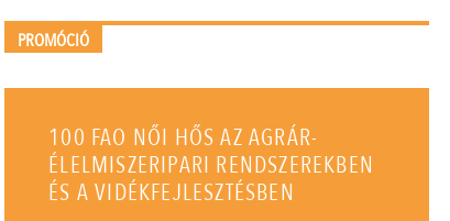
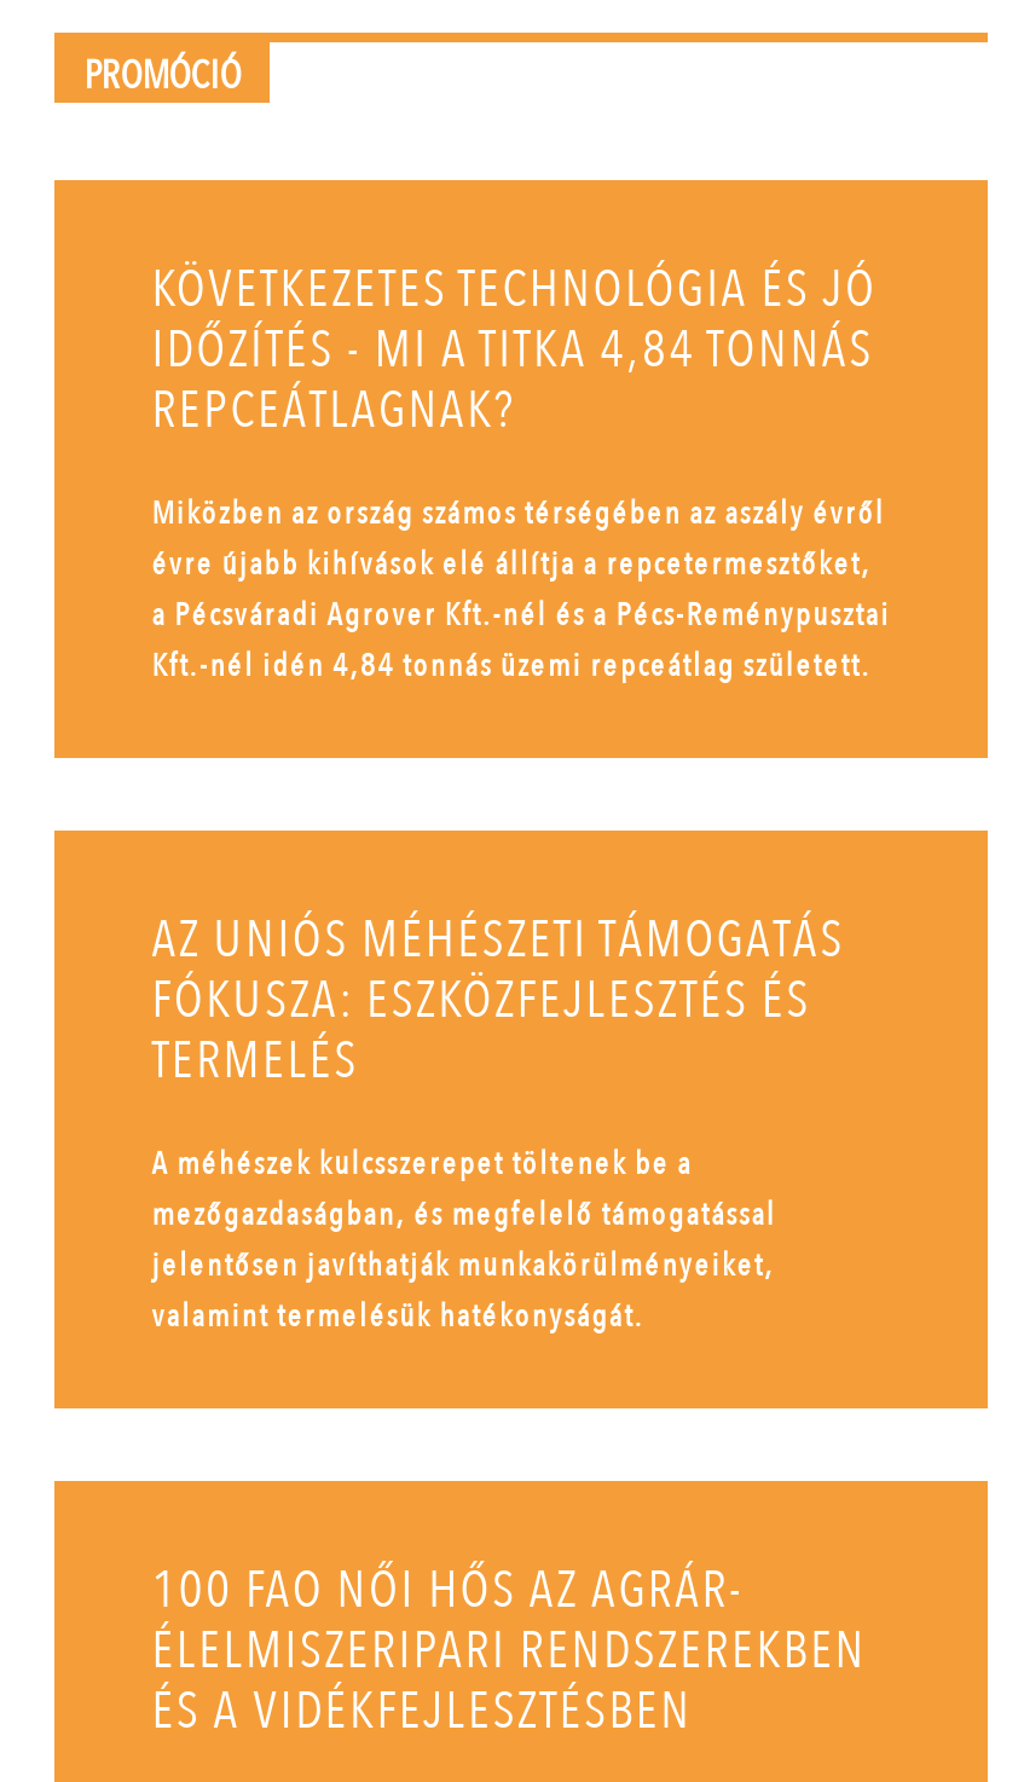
+ KÖVETKEZETES TECHNOLÓGIA ÉS JÓ
+ IDŐZÍTÉS - MI A TITKA 4,84 TONNÁS
+ REPCEÁTLAGNAK?
+ Miközben az ország számos térségében az aszály évről
+ évre újabb kihívások elé állítja a repcetermesztőket,
+ a Pécsváradi Agrover Kft.-nél és a Pécs-Reménypusztai
+ Kft.-nél idén 4,84 tonnás üzemi repceátlag született.

+ AZ UNIÓS MÉHÉSZETI TÁMOGATÁS
+ FÓKUSZA: ESZKÖZFEJLESZTÉS ÉS
+ TERMELÉS
+ A méhészek kulcsszerepet töltenek be a
+ mezőgazdaságban, és megfelelő támogatással
+ jelentősen javíthatják munkakörülményeiket,
+ valamint termelésük hatékonyságát.
